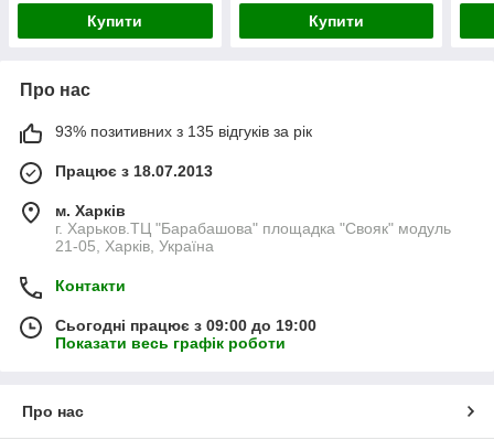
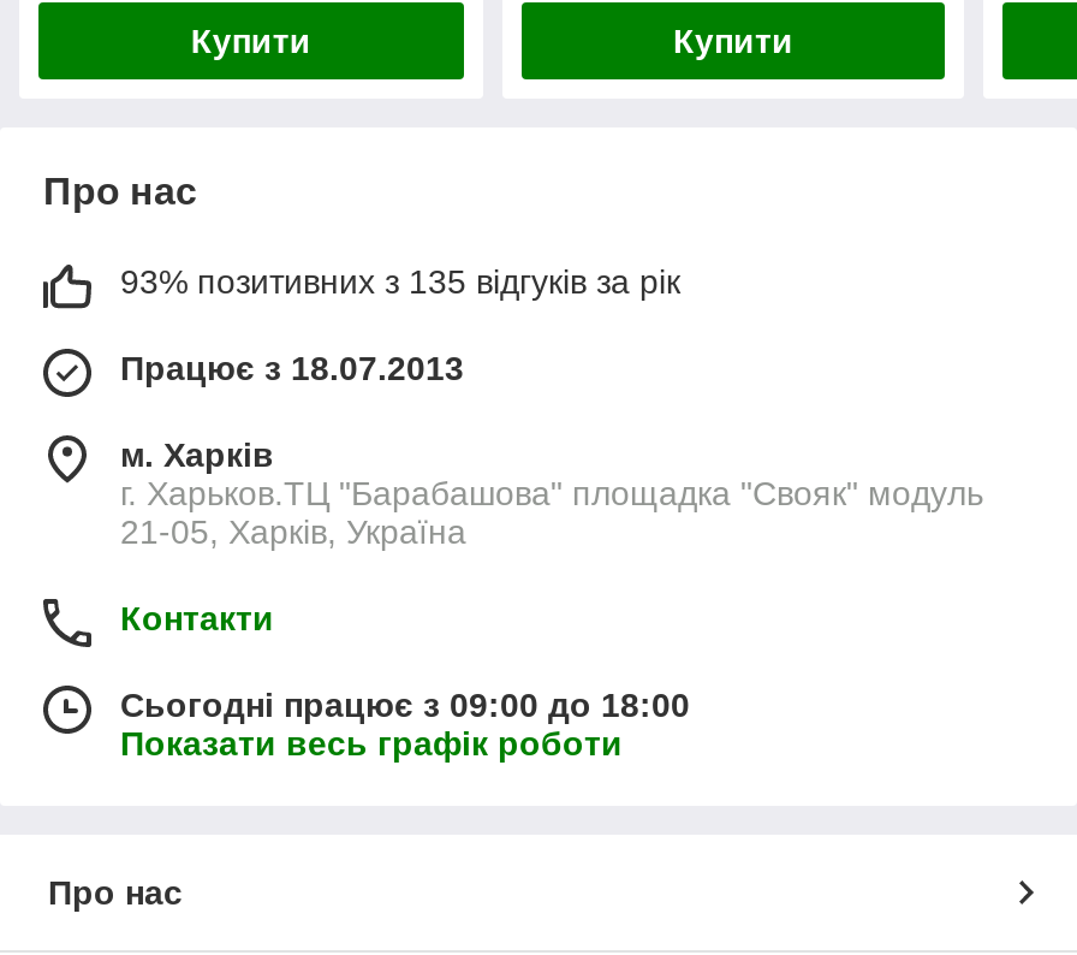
- Сьогодні працює з 09:00 до 19:00
+ Сьогодні працює з 09:00 до 18:00
